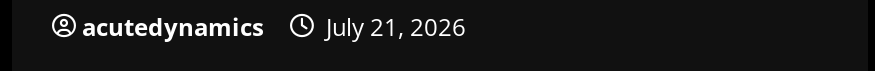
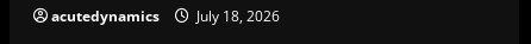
- acutedynamics July 21, 2026
+ acutedynamics July 18, 2026
